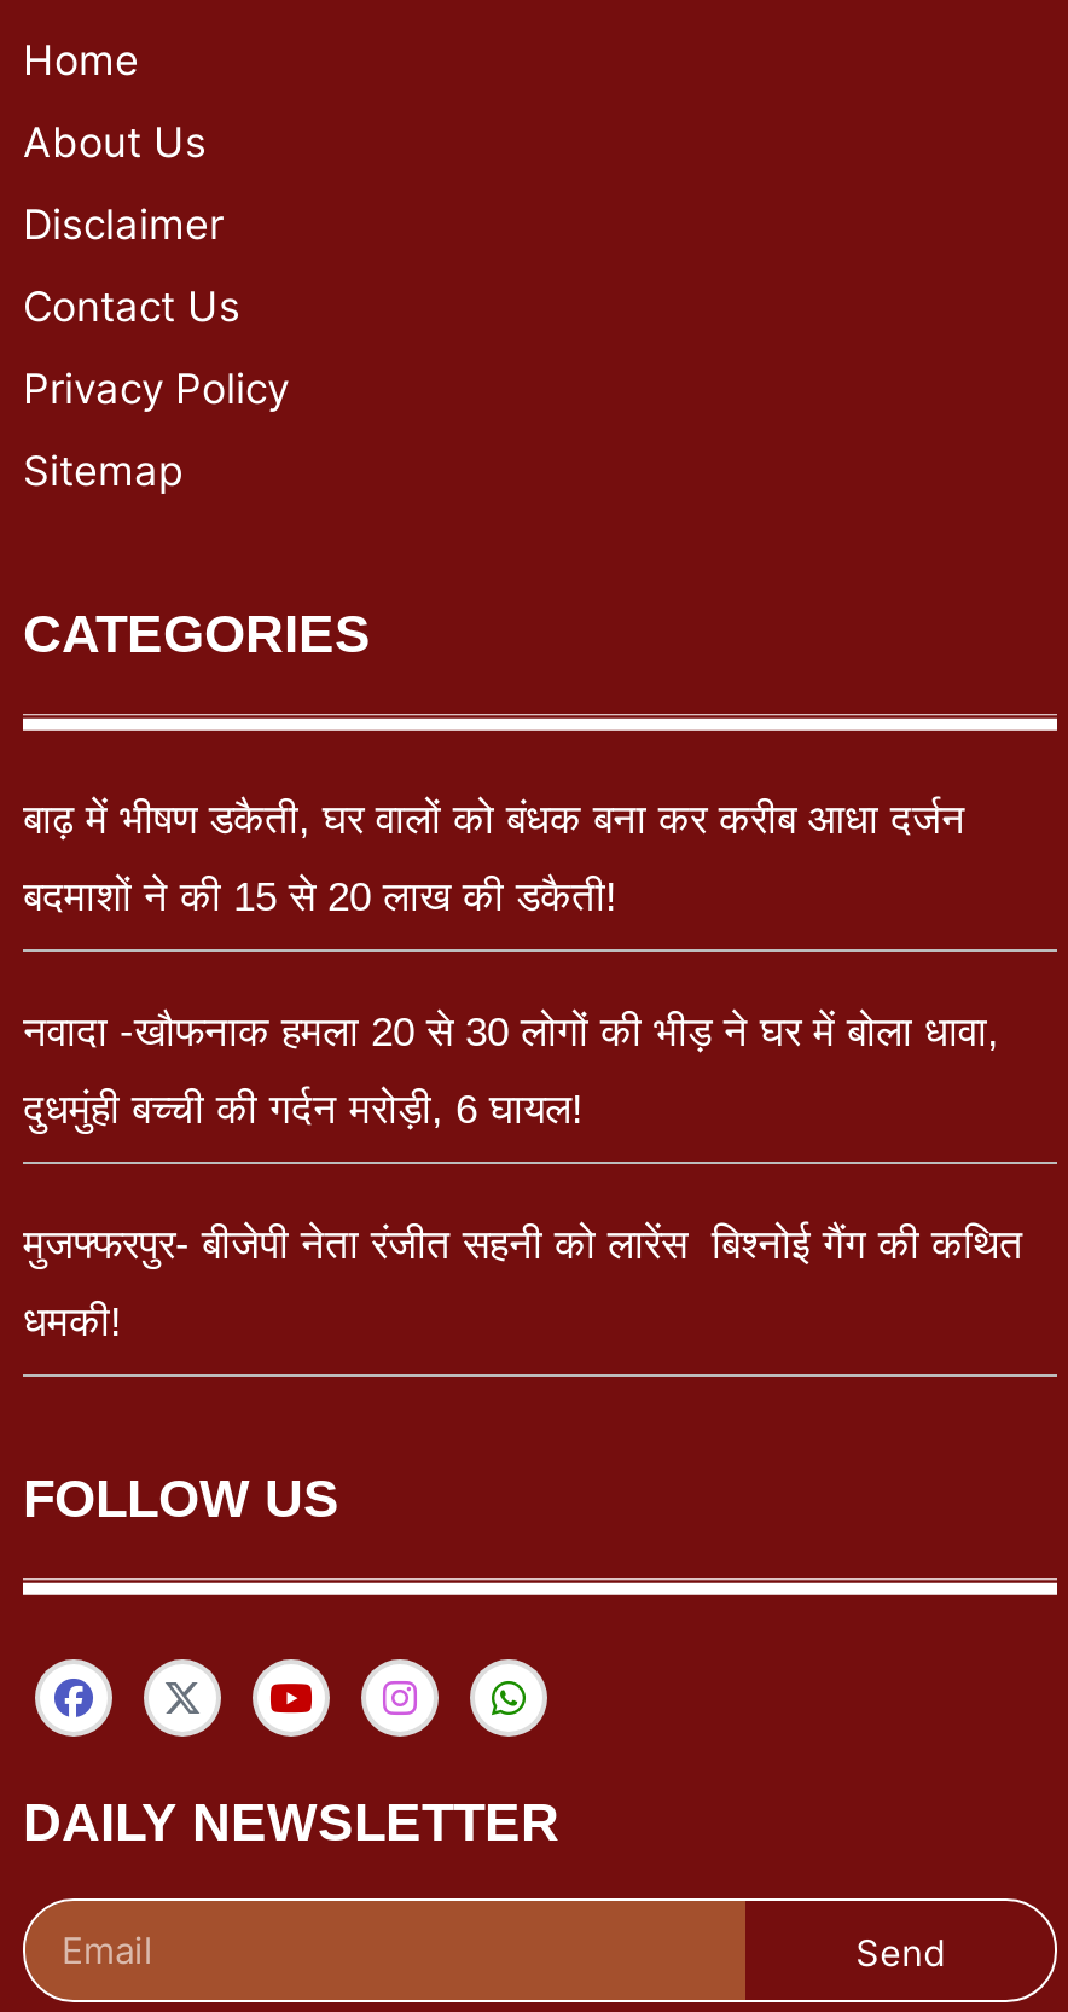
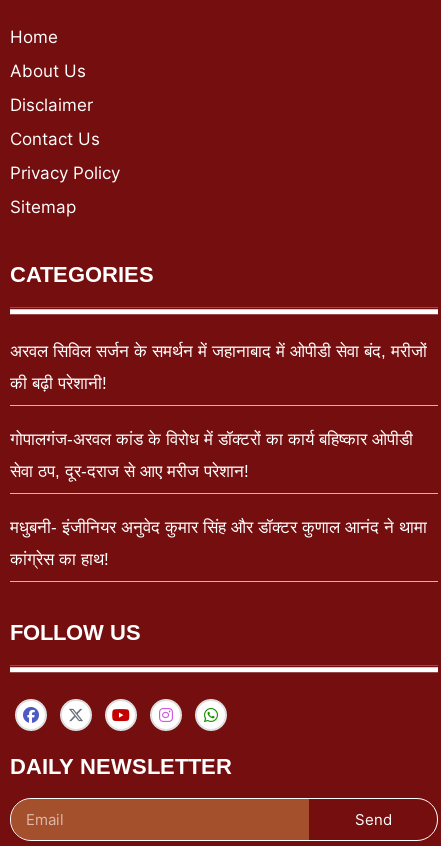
- बाढ़ में भीषण डकैती, घर वालों को बंधक बना कर करीब आधा दर्जन
+ अरवल सिविल सर्जन के समर्थन में जहानाबाद में ओपीडी सेवा बंद, मरीजों

- बदमाशों ने की 15 से 20 लाख की डकैती!
+ की बढ़ी परेशानी!

- नवादा -खौफनाक हमला 20 से 30 लोगों की भीड़ ने घर में बोला धावा,
+ गोपालगंज-अरवल कांड के विरोध में डॉक्टरों का कार्य बहिष्कार ओपीडी

- दुधमुंही बच्ची की गर्दन मरोड़ी, 6 घायल!
+ सेवा ठप, दूर-दराज से आए मरीज परेशान!

- मुजफ्फरपुर- बीजेपी नेता रंजीत सहनी को लारेंस बिश्नोई गैंग की कथित
+ मधुबनी- इंजीनियर अनुवेद कुमार सिंह और डॉक्टर कुणाल आनंद ने थामा

- धमकी!
+ कांग्रेस का हाथ!
